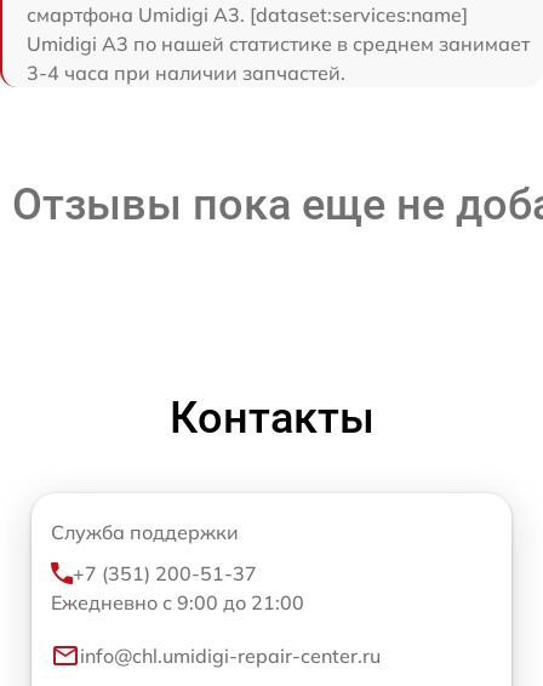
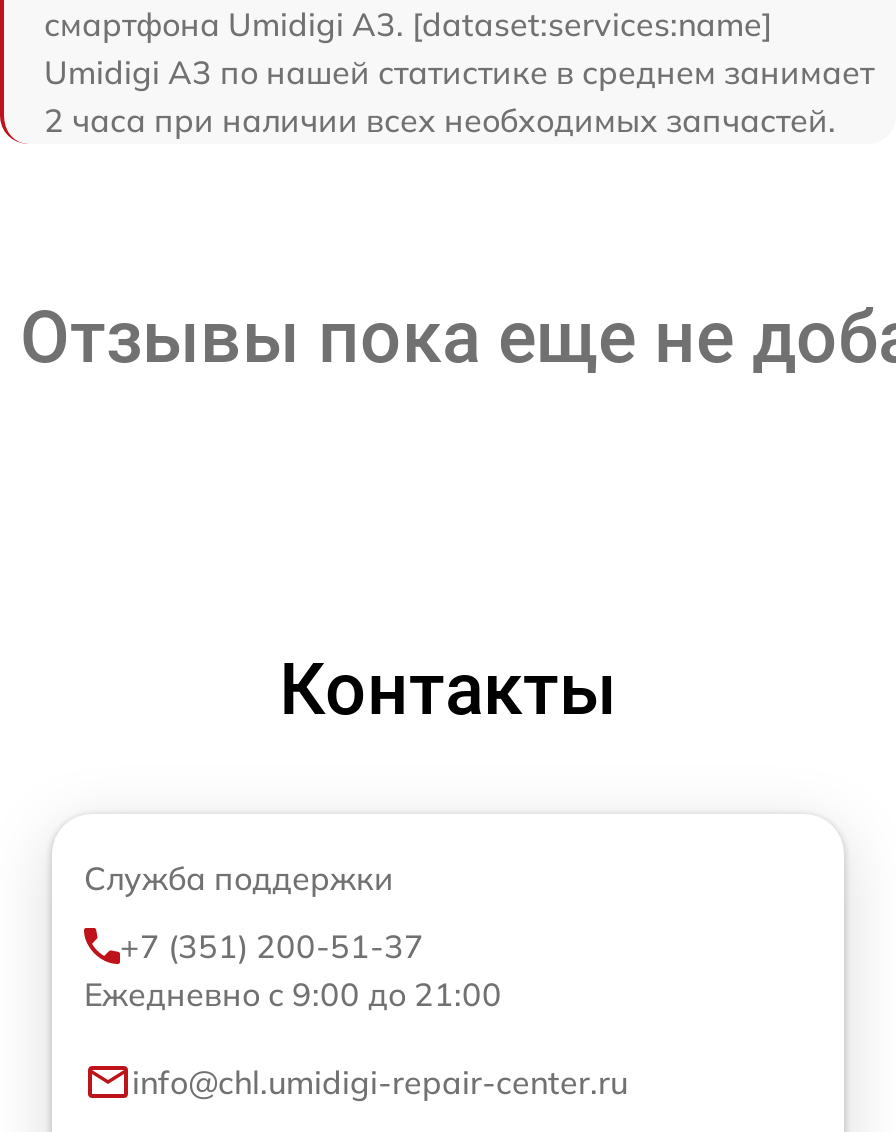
- 3-4 часа при наличии запчастей.
+ 2 часа при наличии всех необходимых запчастей.
